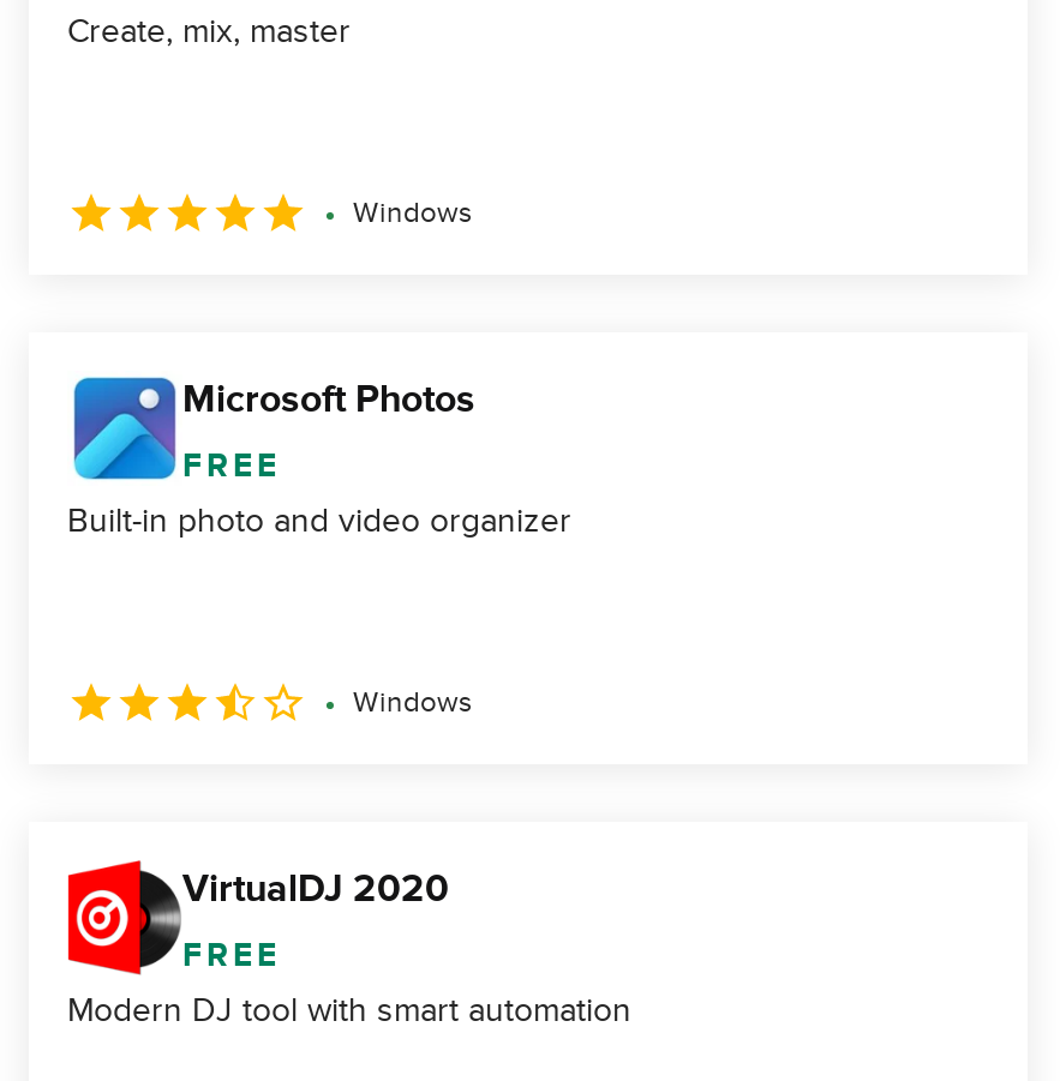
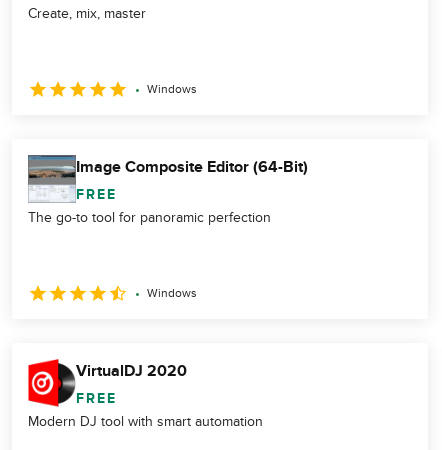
- [image]
- Microsoft Photos
+ [image]
+ Image Composite Editor (64-Bit)

- Built-in photo and video organizer
+ The go-to tool for panoramic perfection
